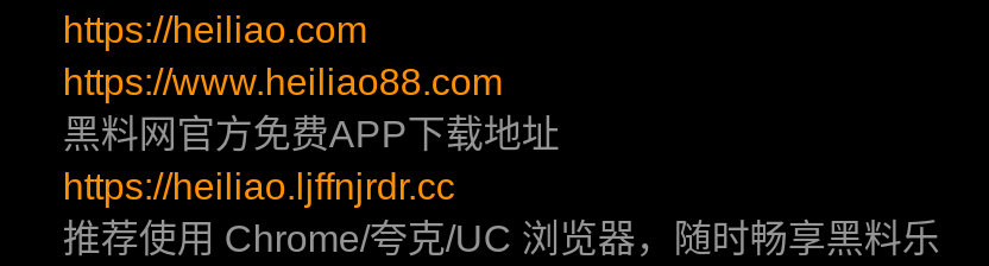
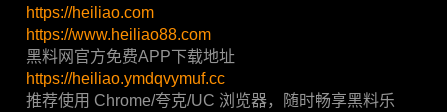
- https://heiliao.ljffnjrdr.cc
+ https://heiliao.ymdqvymuf.cc
